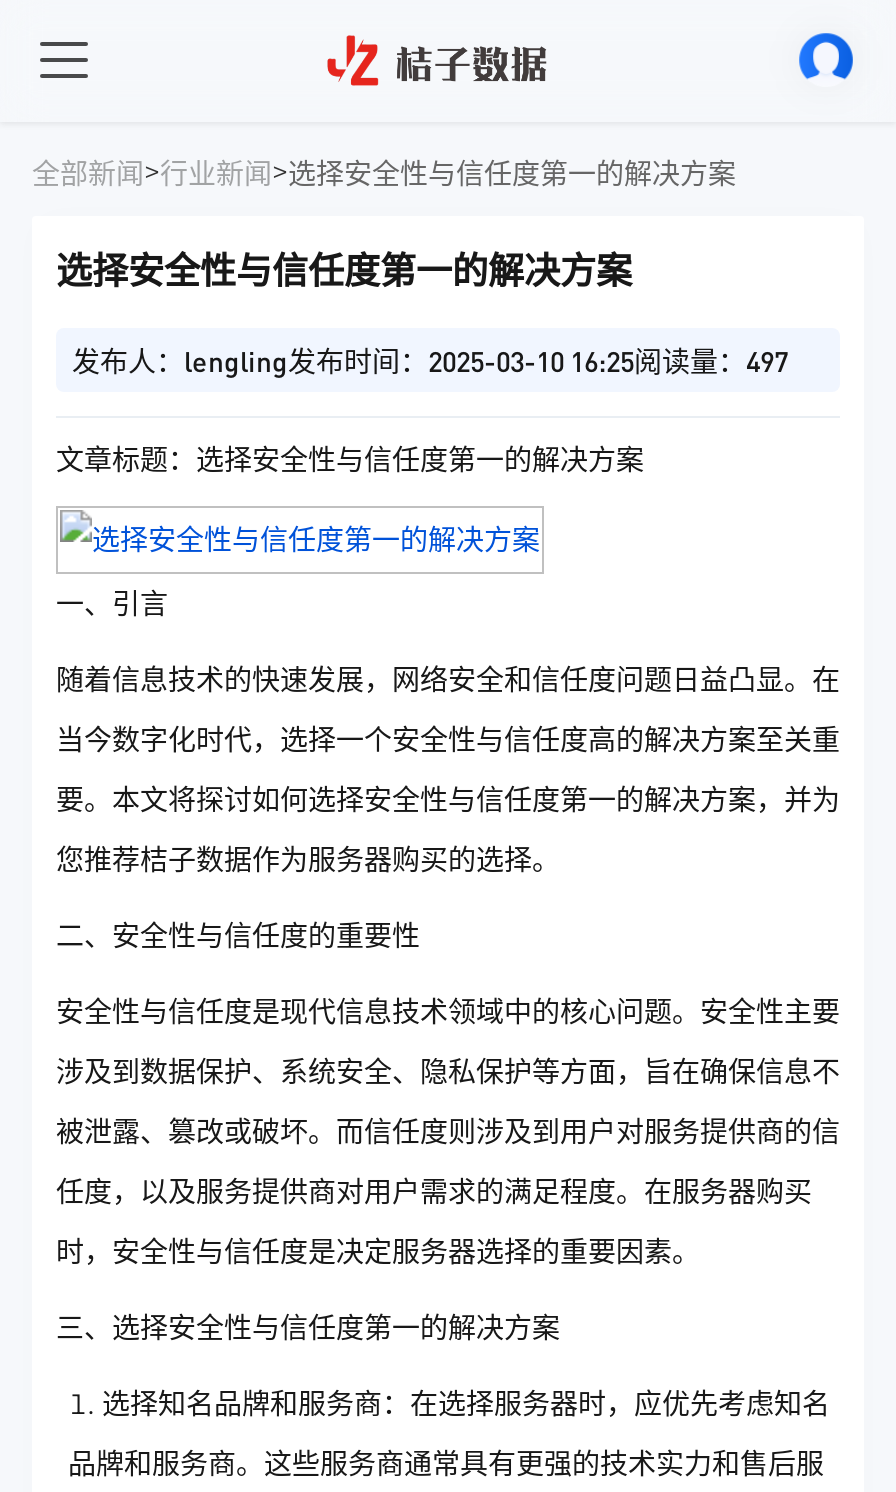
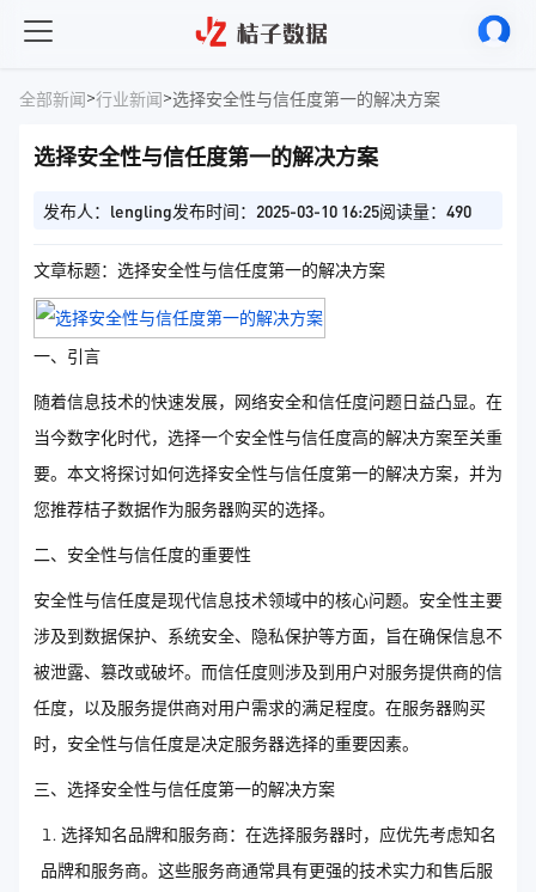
- 发布人：lengling发布时间：2025-03-10 16:25阅读量：497
+ 发布人：lengling发布时间：2025-03-10 16:25阅读量：490
